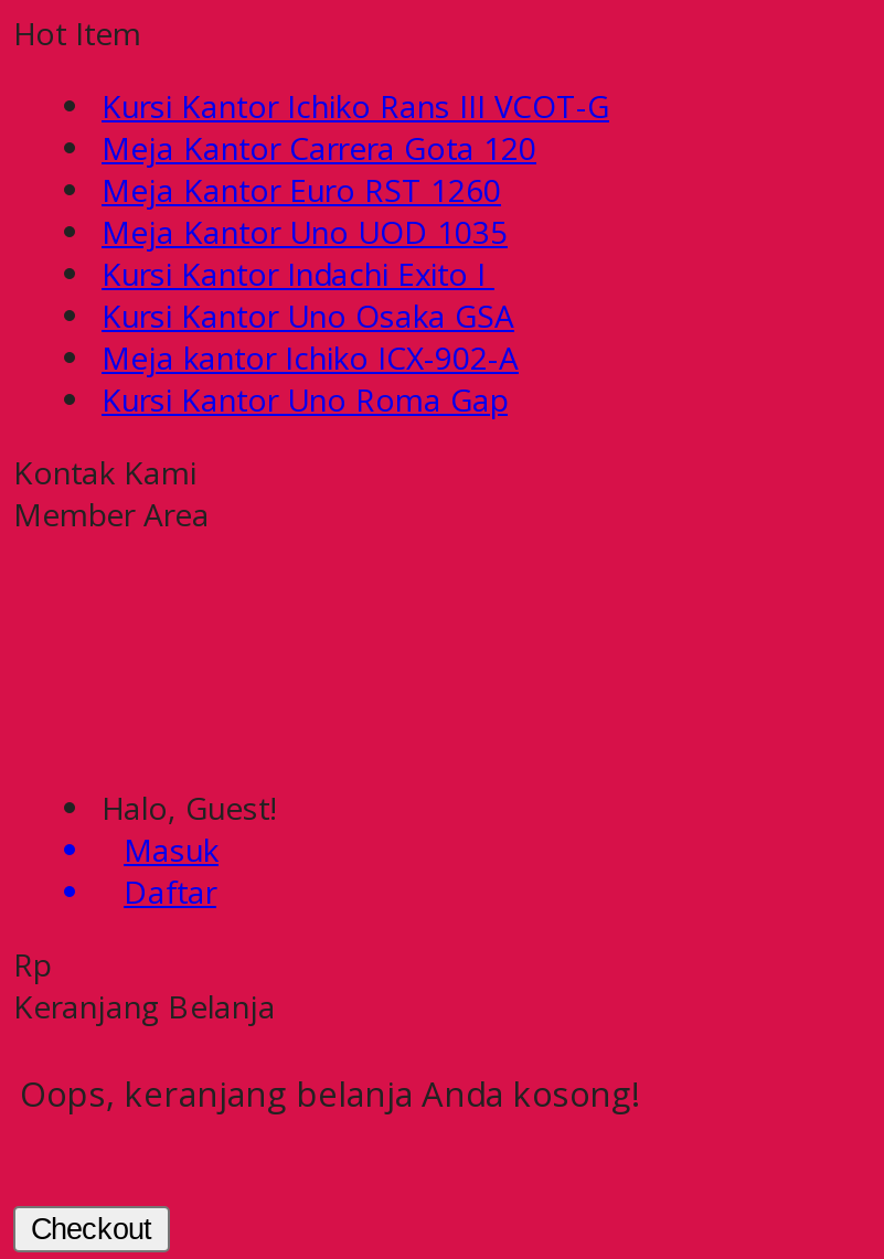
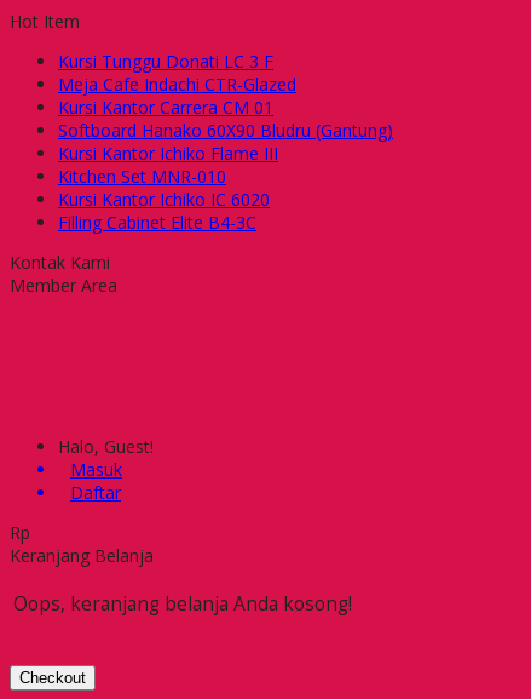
- Kursi Kantor Ichiko Rans III VCOT-G
- Meja Kantor Carrera Gota 120
- Meja Kantor Euro RST 1260
- Meja Kantor Uno UOD 1035
- Kursi Kantor Indachi Exito I
- Kursi Kantor Uno Osaka GSA
- Meja kantor Ichiko ICX-902-A
- Kursi Kantor Uno Roma Gap
+ Kursi Tunggu Donati LC 3 F
+ Meja Cafe Indachi CTR-Glazed
+ Kursi Kantor Carrera CM 01
+ Softboard Hanako 60X90 Bludru (Gantung)
+ Kursi Kantor Ichiko Flame III
+ Kitchen Set MNR-010
+ Kursi Kantor Ichiko IC 6020
+ Filling Cabinet Elite B4-3C
